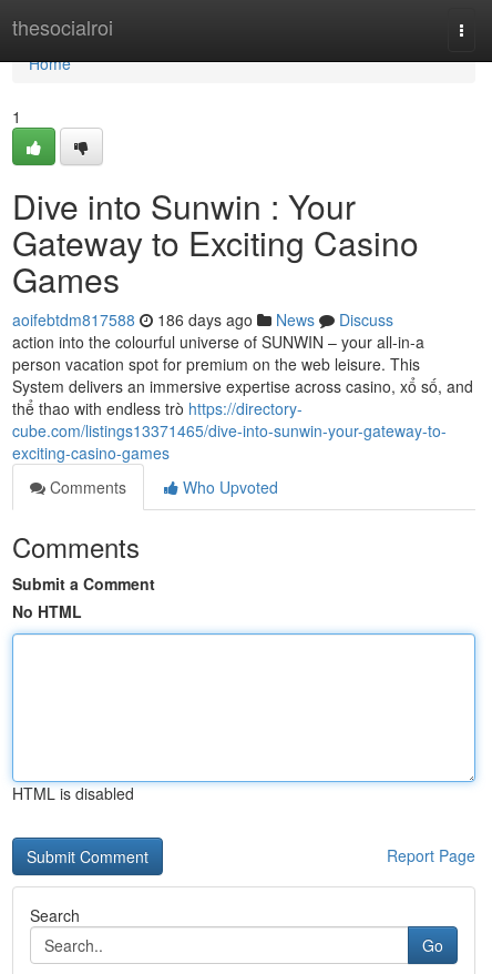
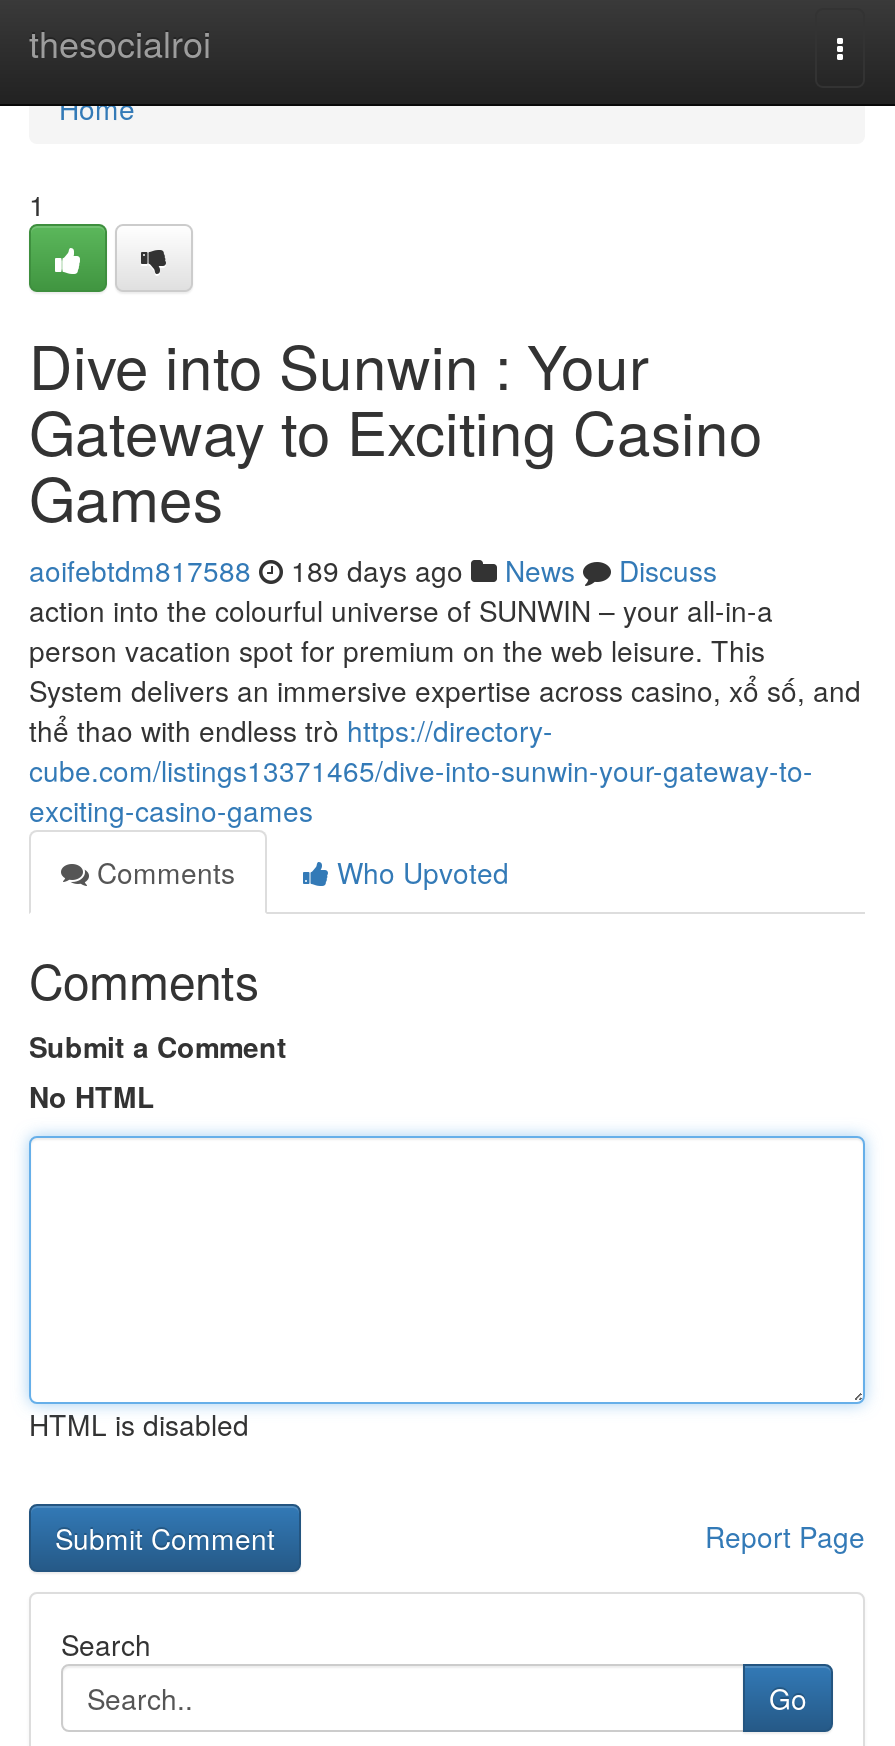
- aoifebtdm817588 186 days ago News Discuss
+ aoifebtdm817588 189 days ago News Discuss
